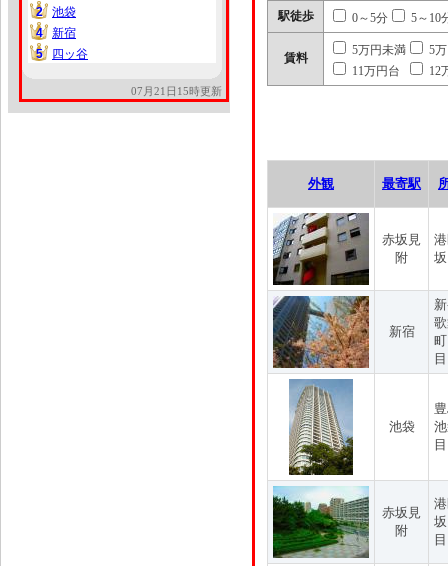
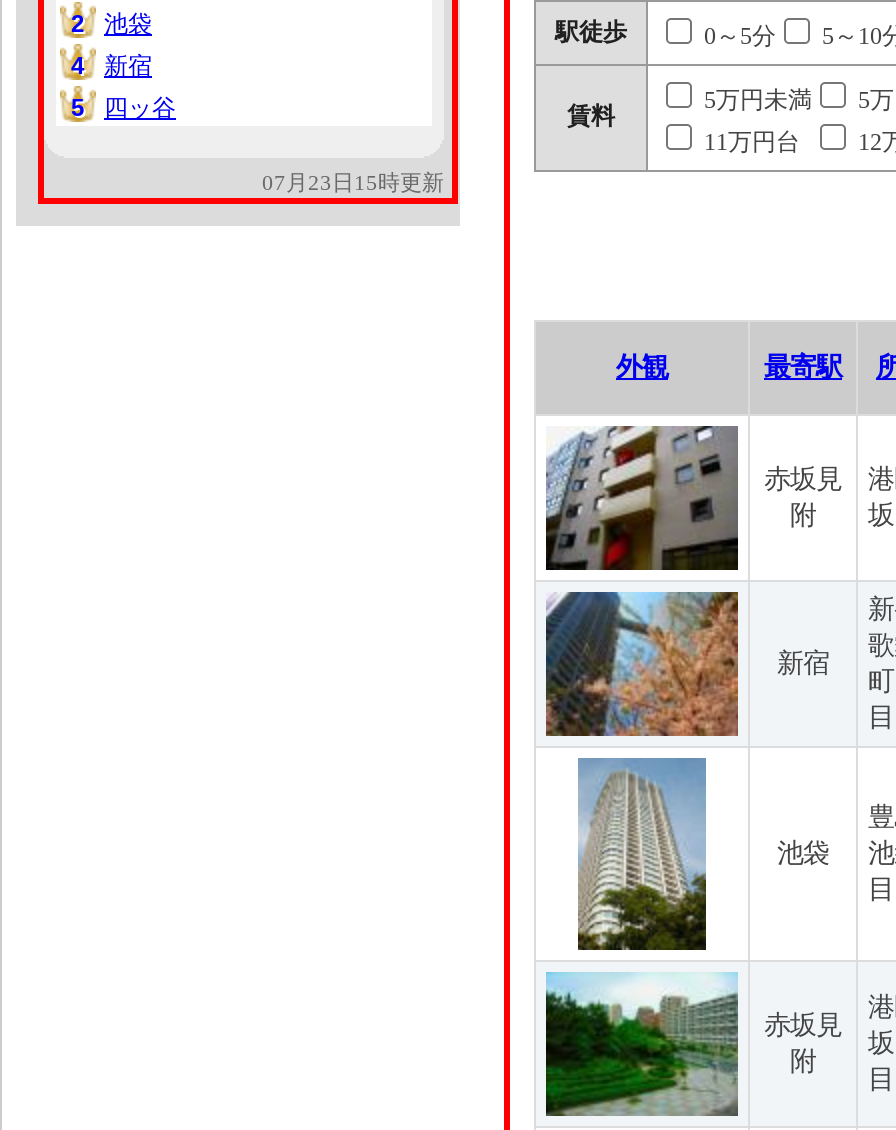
- 07月21日15時更新
+ 07月23日15時更新
